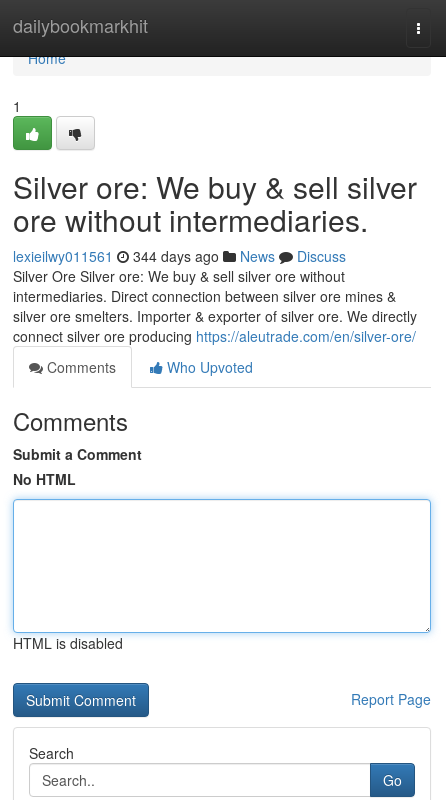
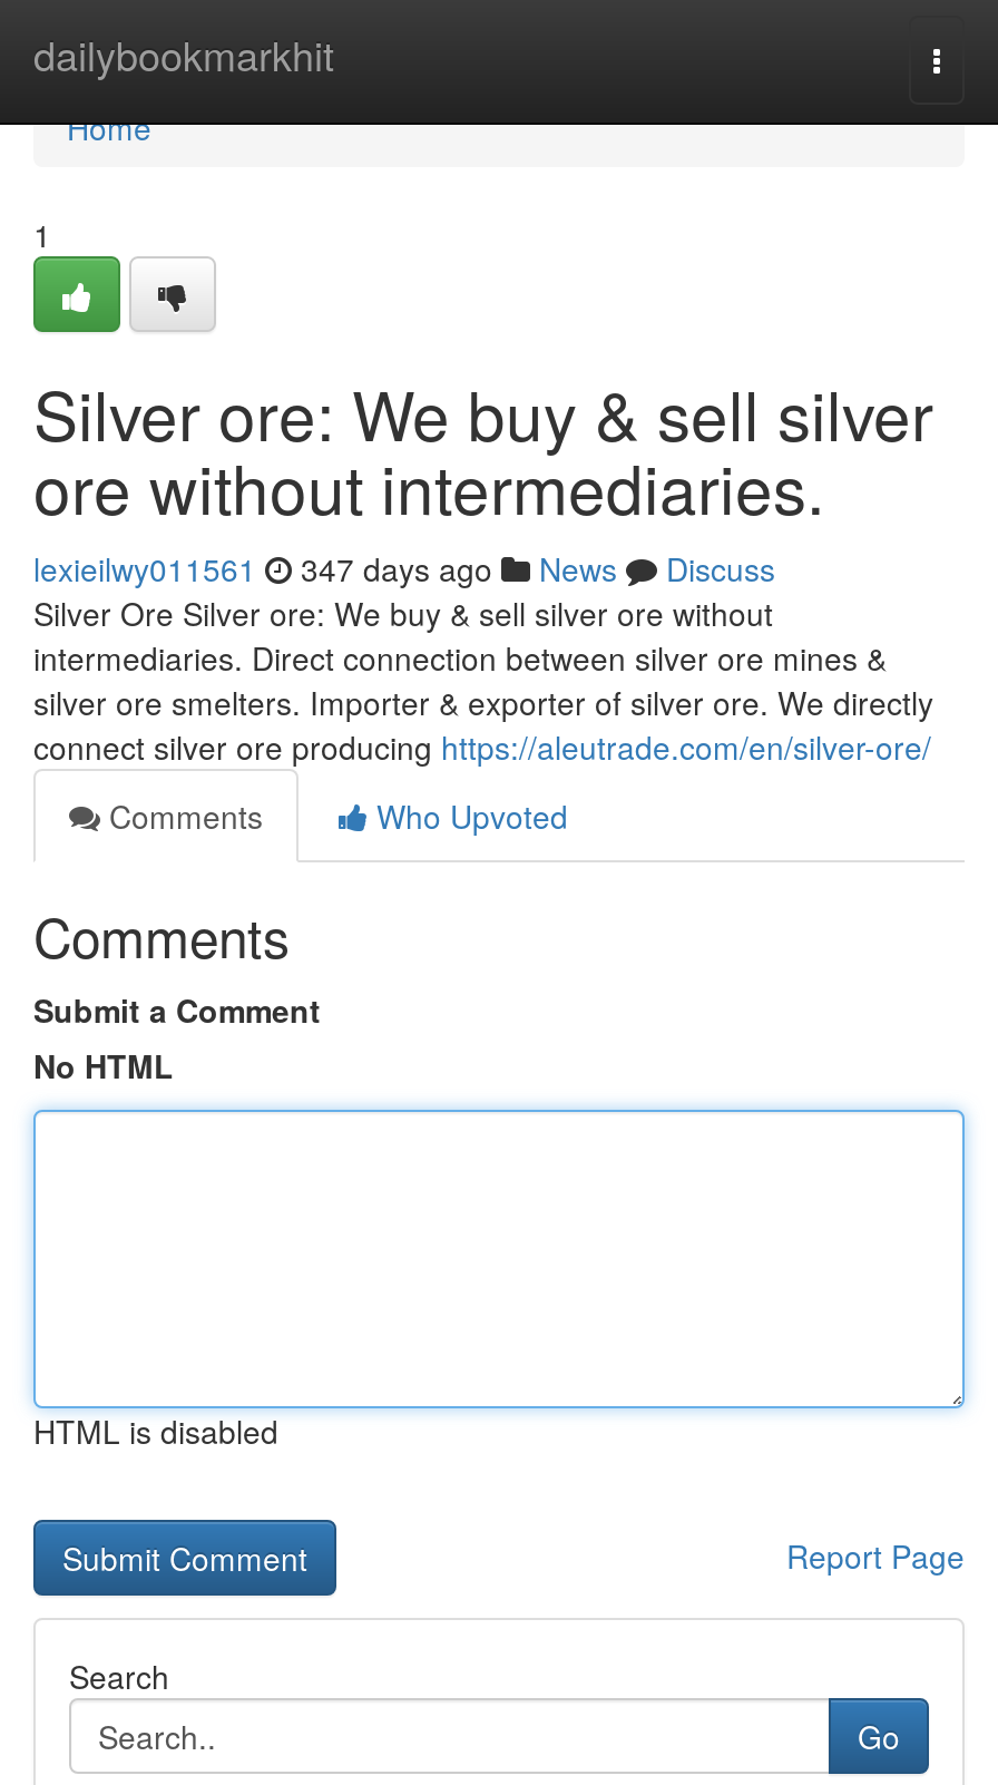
- lexieilwy011561 344 days ago News Discuss
+ lexieilwy011561 347 days ago News Discuss
